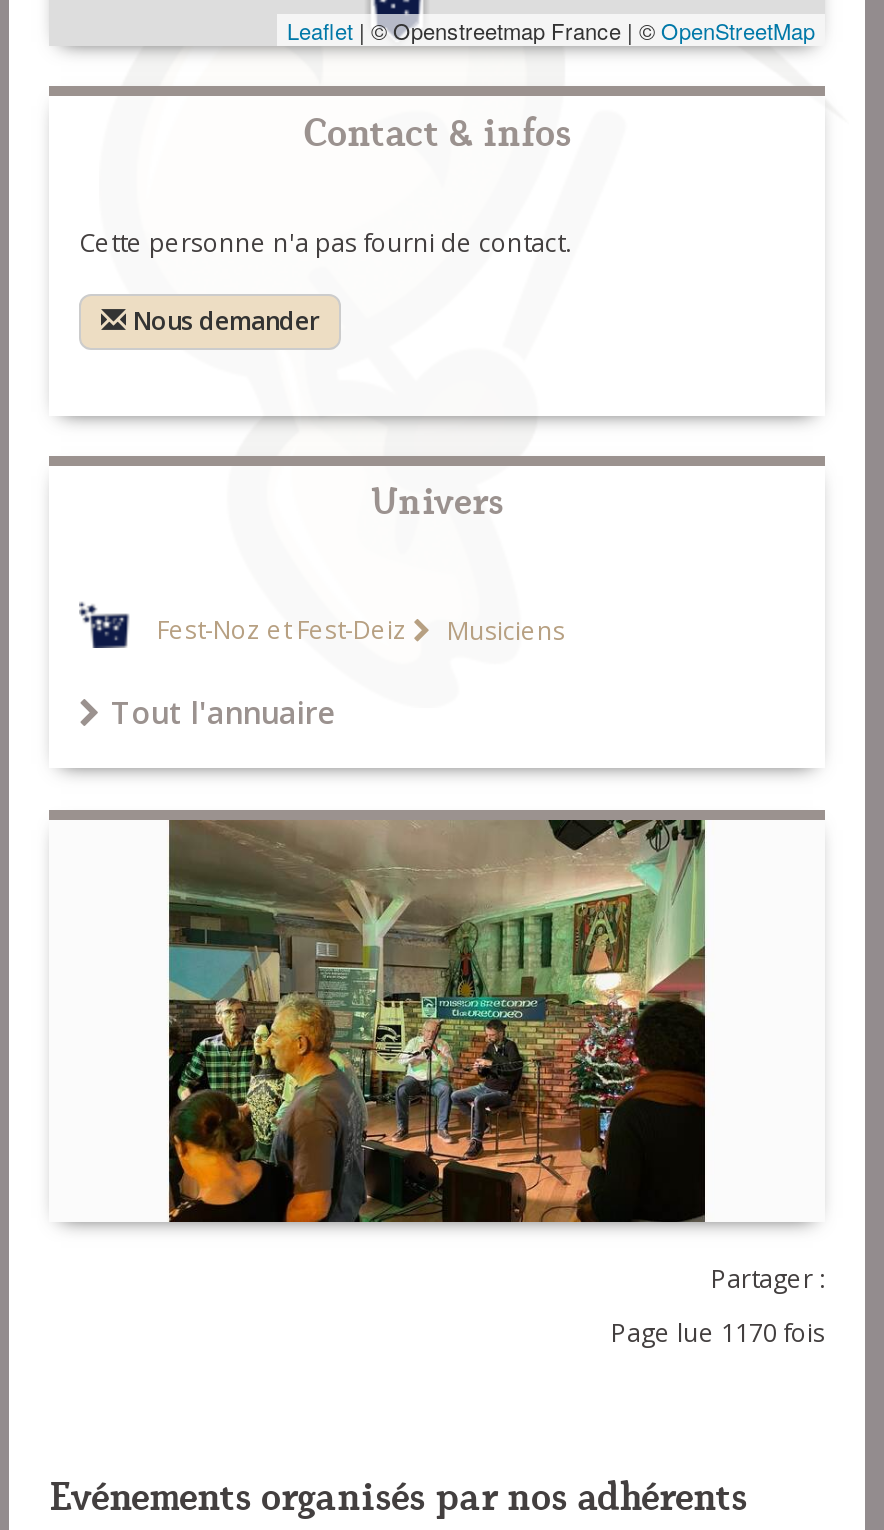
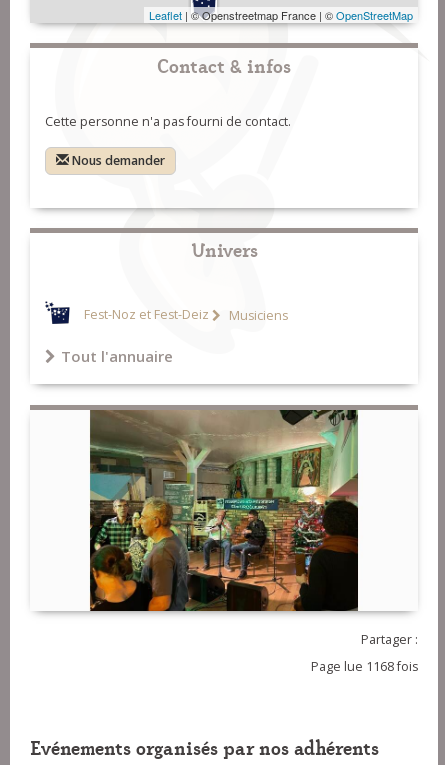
- Page lue 1170 fois
+ Page lue 1168 fois
